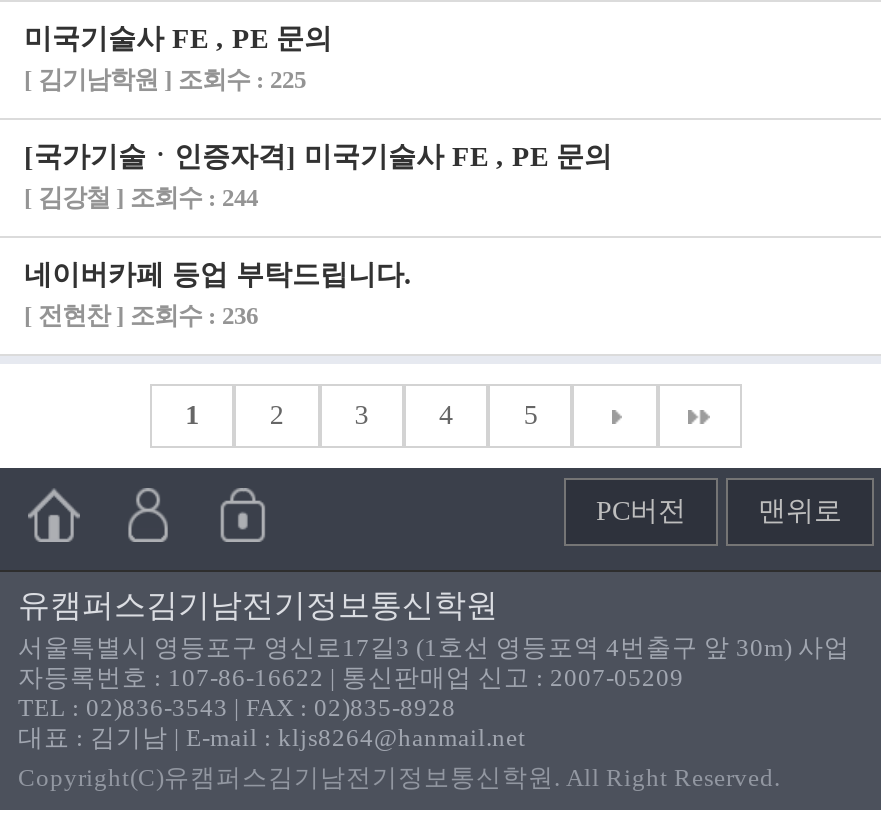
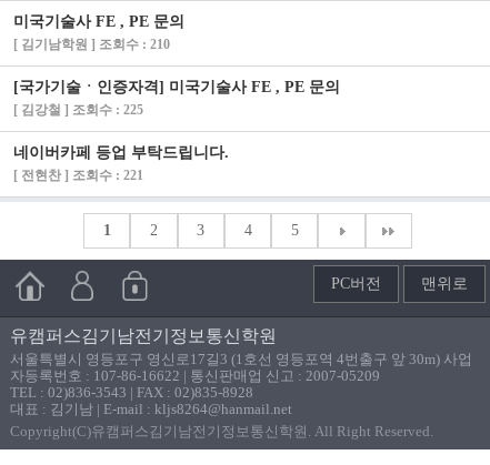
- [ 김기남학원 ] 조회수 : 225
+ [ 김기남학원 ] 조회수 : 210

- [ 김강철 ] 조회수 : 244
+ [ 김강철 ] 조회수 : 225

- [ 전현찬 ] 조회수 : 236
+ [ 전현찬 ] 조회수 : 221
